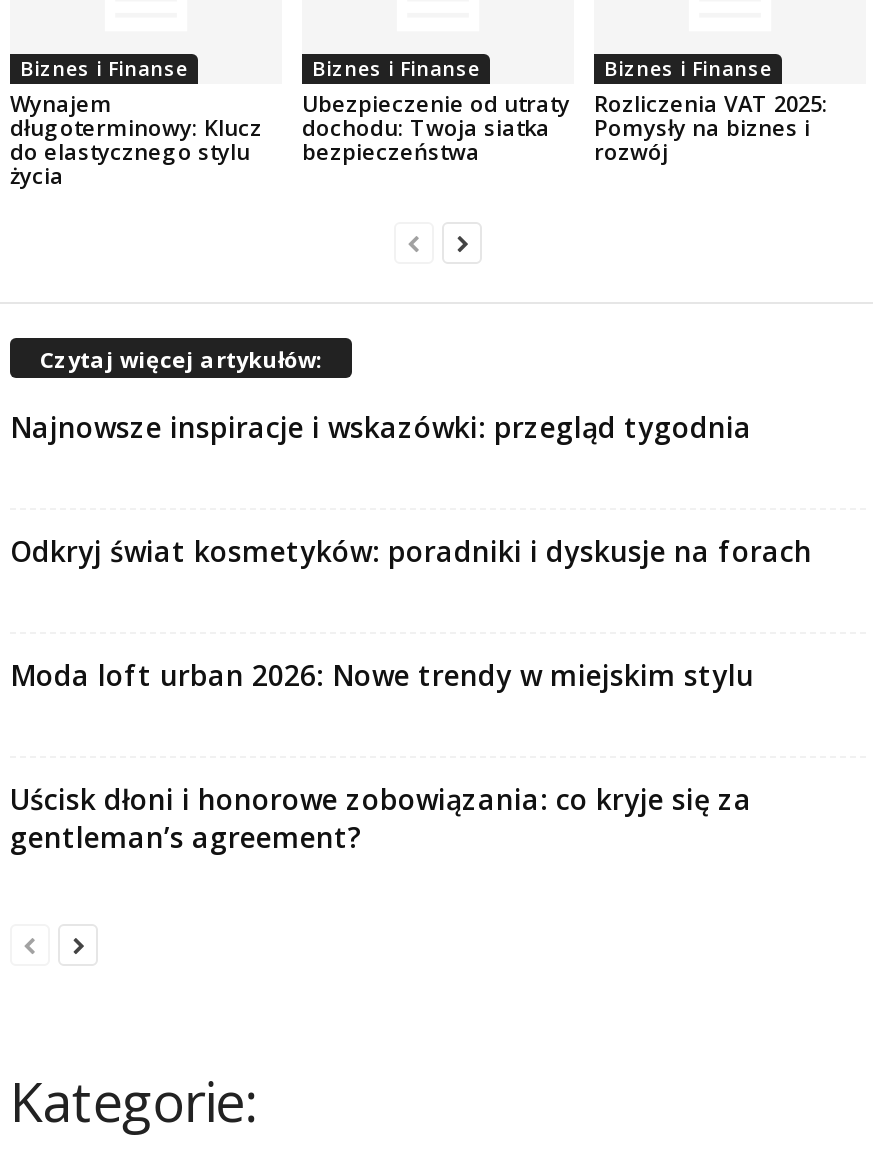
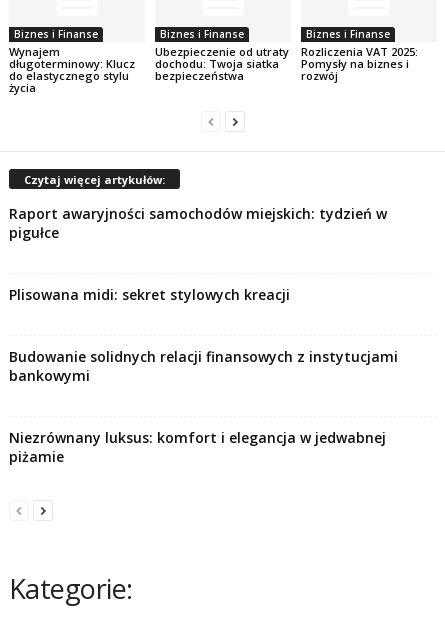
- Najnowsze inspiracje i wskazówki: przegląd tygodnia
+ Raport awaryjności samochodów miejskich: tydzień w
+ pigułce

- Odkryj świat kosmetyków: poradniki i dyskusje na forach
+ Plisowana midi: sekret stylowych kreacji

- Moda loft urban 2026: Nowe trendy w miejskim stylu
+ Budowanie solidnych relacji finansowych z instytucjami
+ bankowymi

- Uścisk dłoni i honorowe zobowiązania: co kryje się za
- gentleman’s agreement?
+ Niezrównany luksus: komfort i elegancja w jedwabnej
+ piżamie
